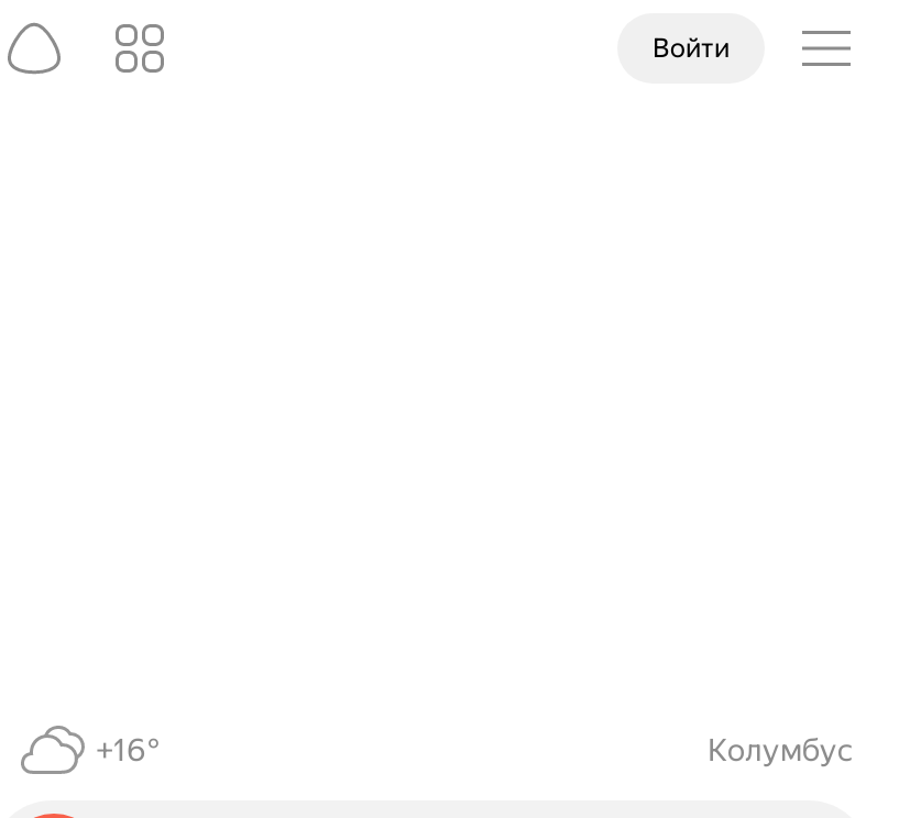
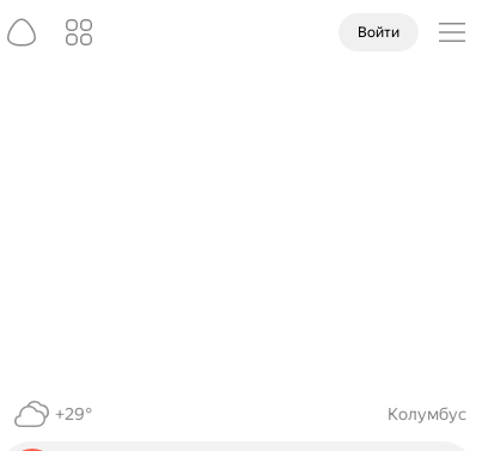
- +16°
+ +29°
